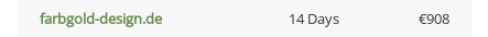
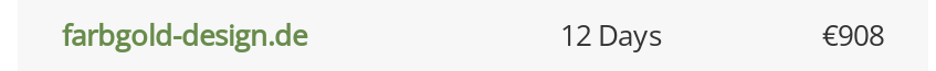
- 14 Days
+ 12 Days
